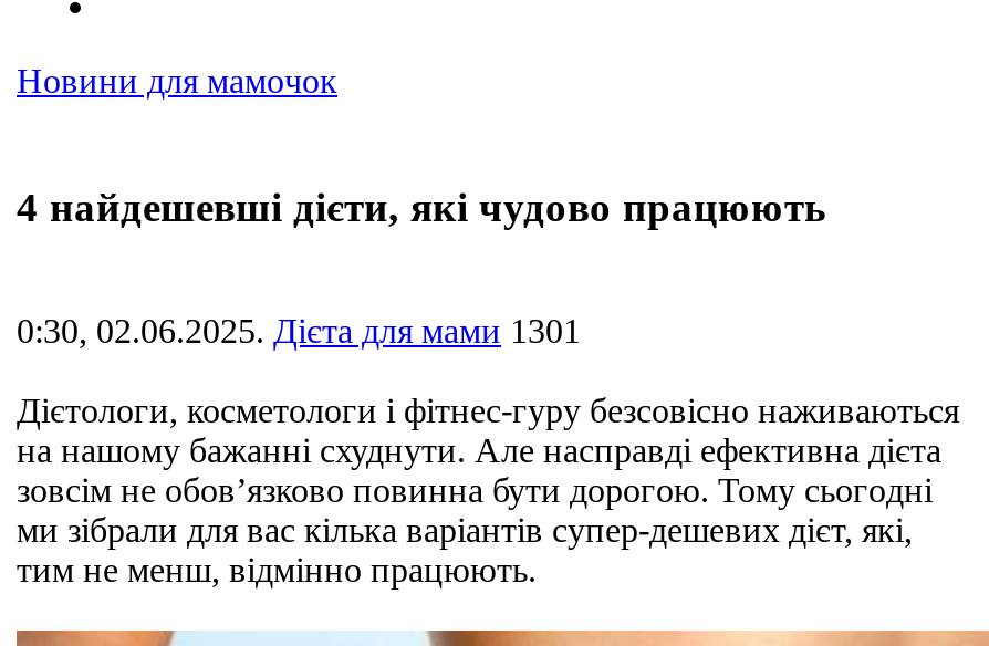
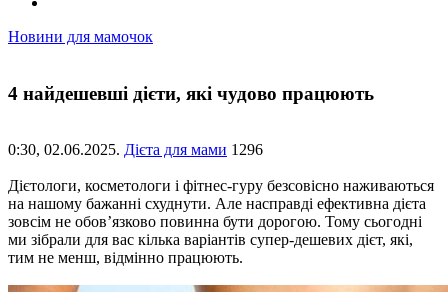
- 0:30, 02.06.2025. Дієта для мами 1301
+ 0:30, 02.06.2025. Дієта для мами 1296
